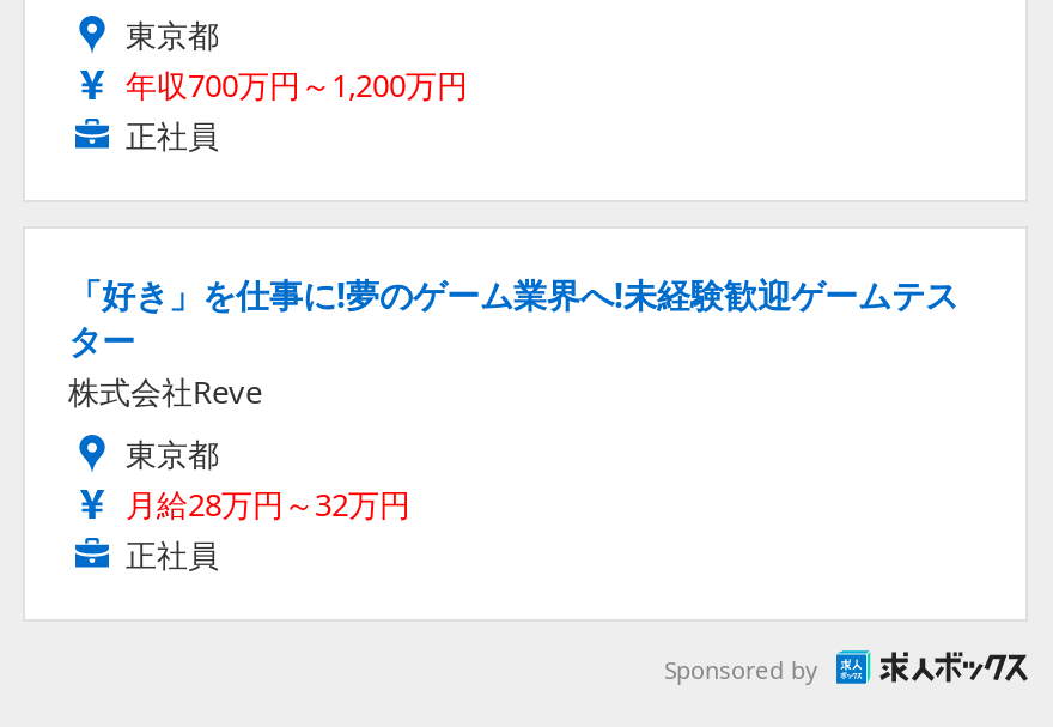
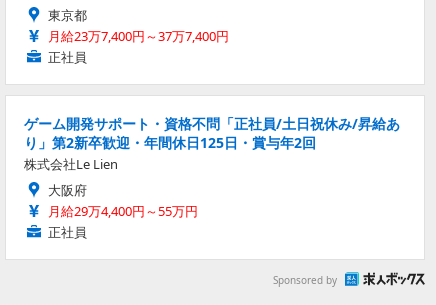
- 年収700万円～1,200万円
+ 月給23万7,400円～37万7,400円

- 「好き」を仕事に!夢のゲーム業界へ!未経験歓迎ゲームテス
- ター
- 株式会社Reve
- 東京都
- 月給28万円～32万円
+ ゲーム開発サポート・資格不問「正社員/土日祝休み/昇給あ
+ り」第2新卒歓迎・年間休日125日・賞与年2回
+ 株式会社Le Lien
+ 大阪府
+ 月給29万4,400円～55万円
